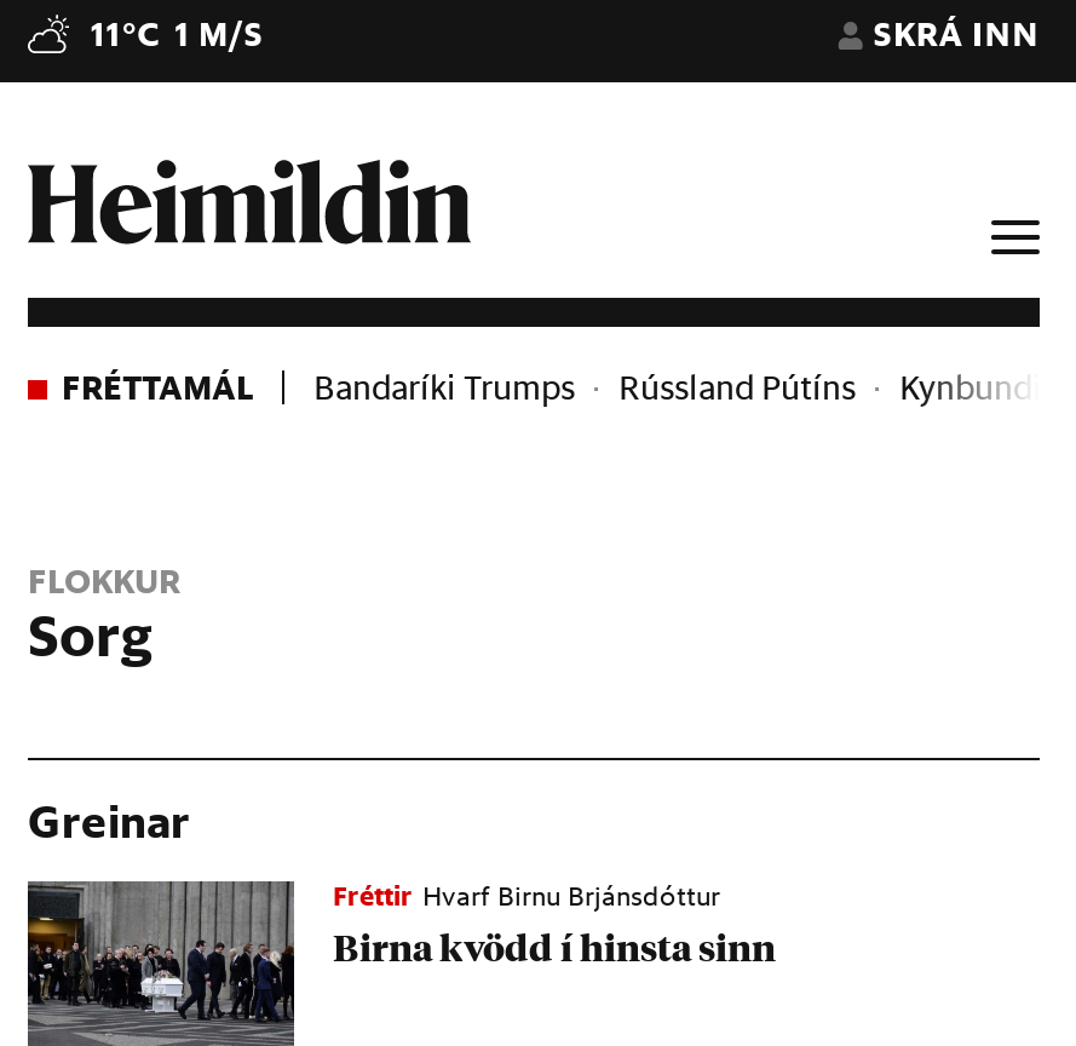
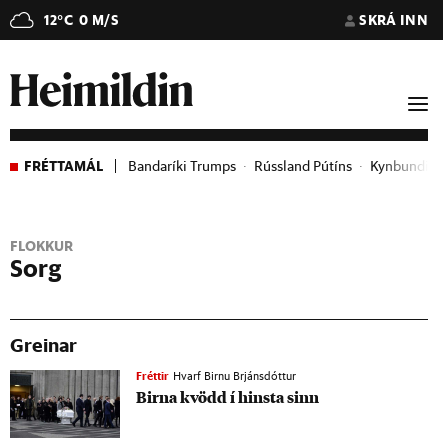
- 11°C 1 M/S
+ 12°C 0 M/S
